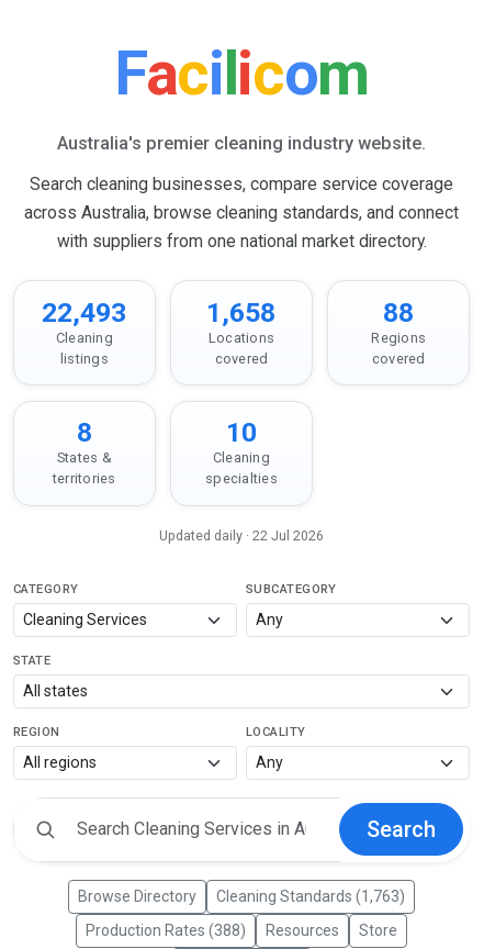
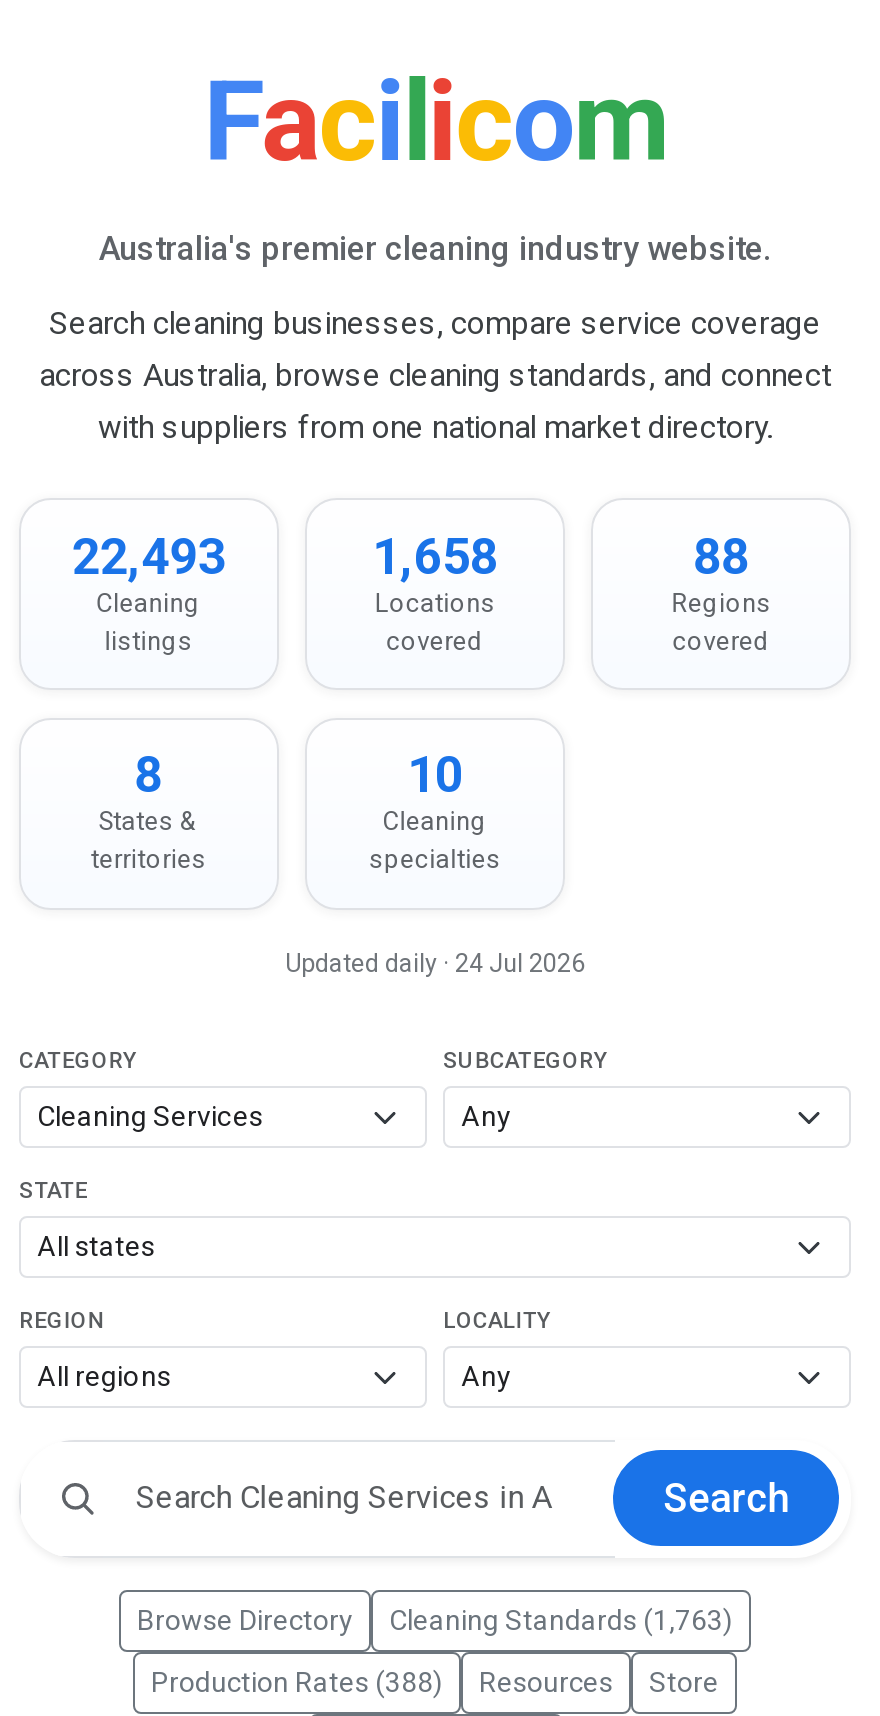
- Updated daily · 22 Jul 2026
+ Updated daily · 24 Jul 2026
